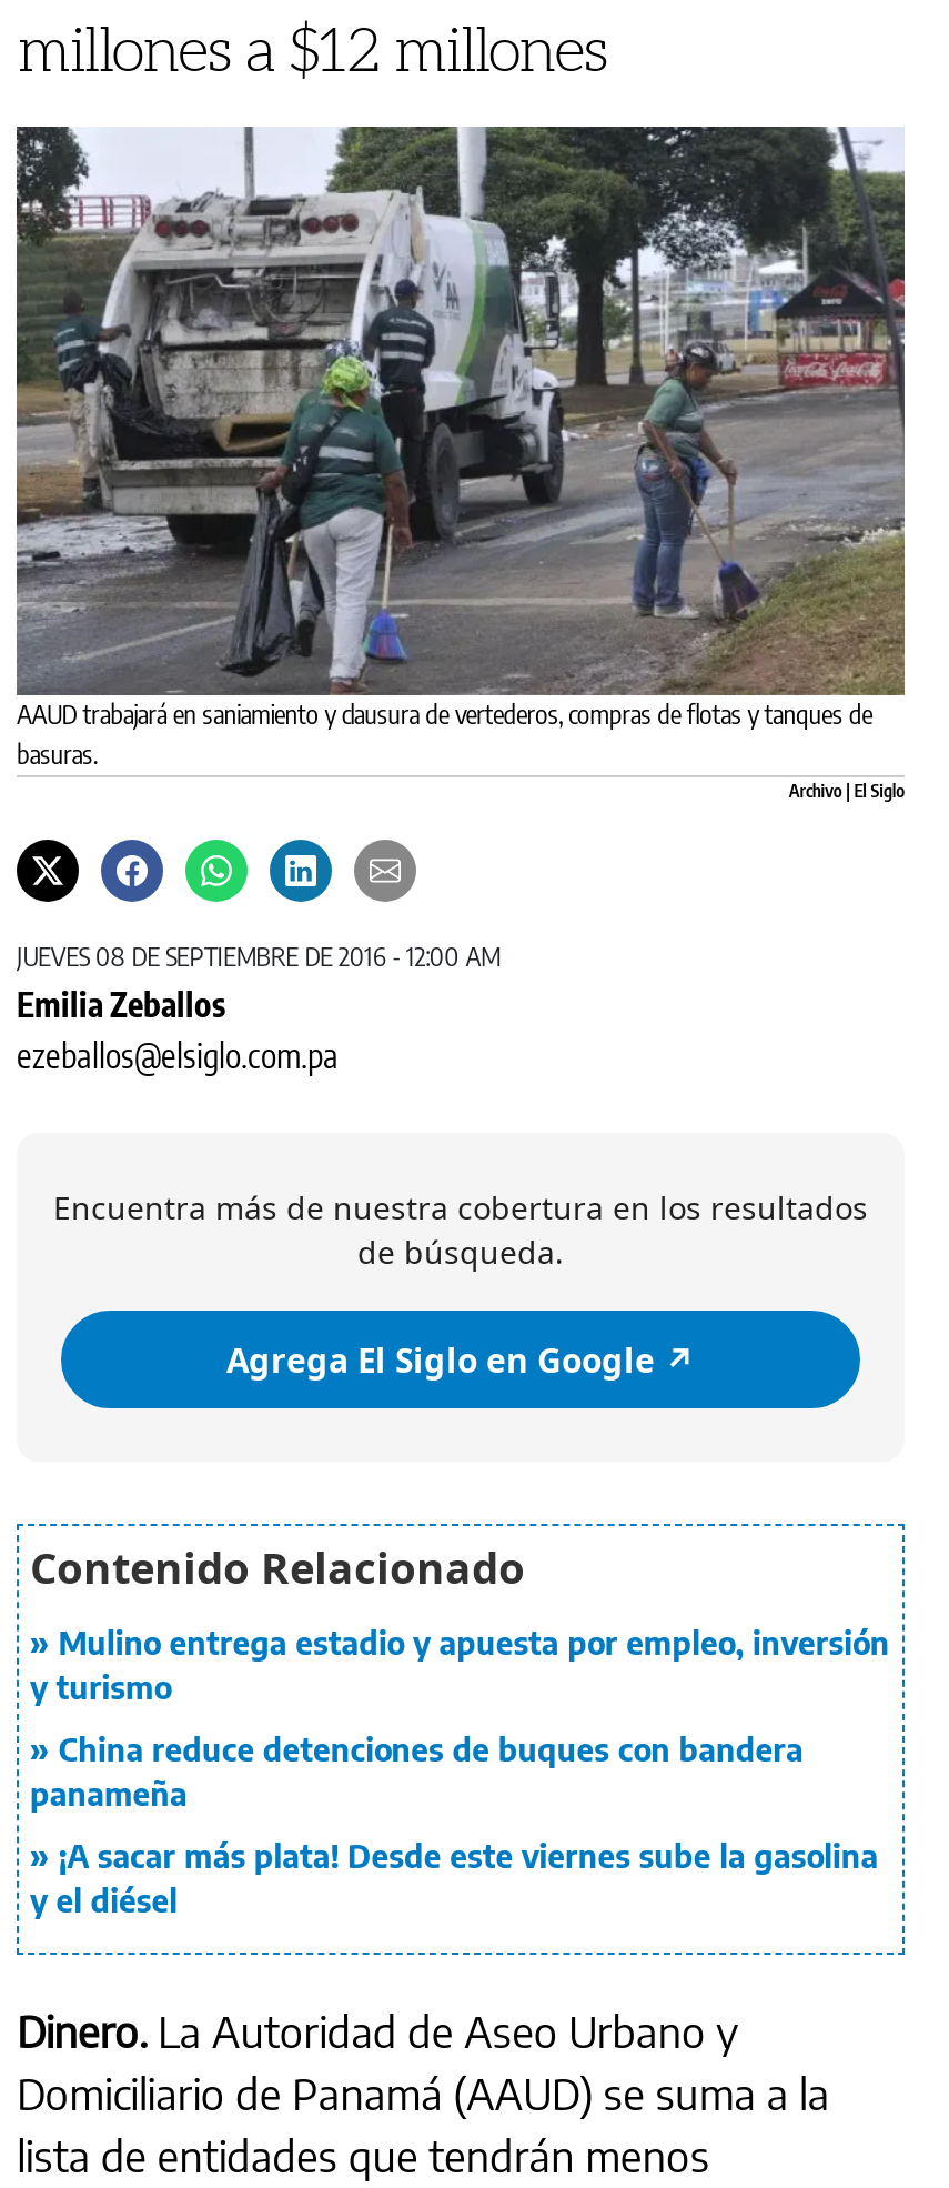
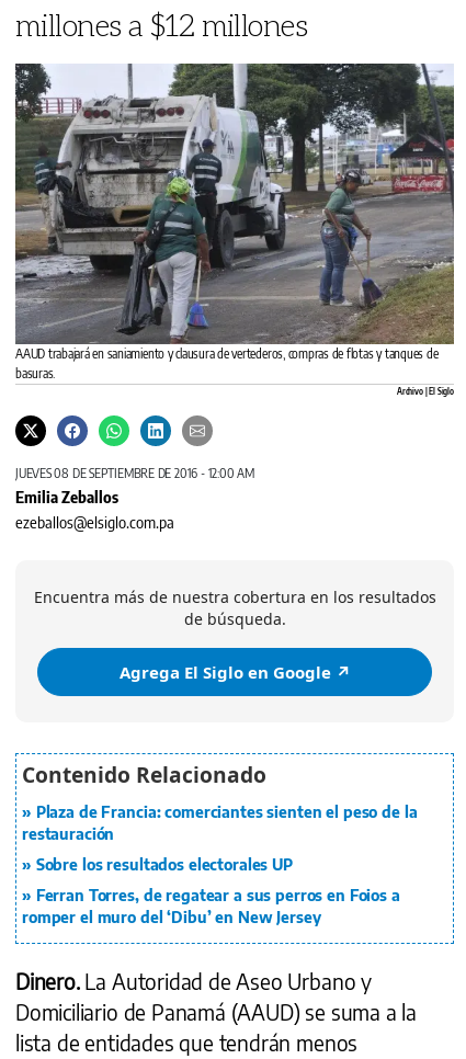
- Mulino entrega estadio y apuesta por empleo, inversión
- y turismo
+ Plaza de Francia: comerciantes sienten el peso de la
+ restauración

- China reduce detenciones de buques con bandera
- panameña
+ Sobre los resultados electorales UP

- ¡A sacar más plata! Desde este viernes sube la gasolina
- y el diésel
+ Ferran Torres, de regatear a sus perros en Foios a
+ romper el muro del ‘Dibu’ en New Jersey
